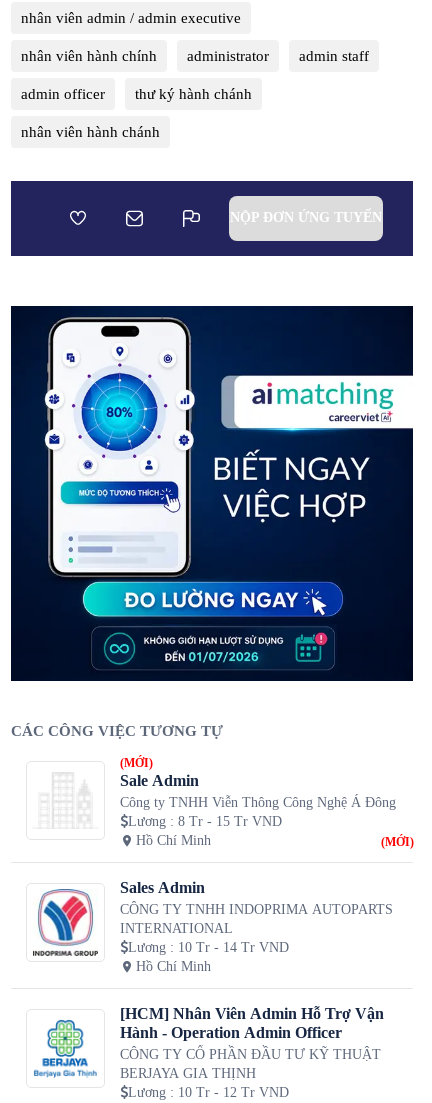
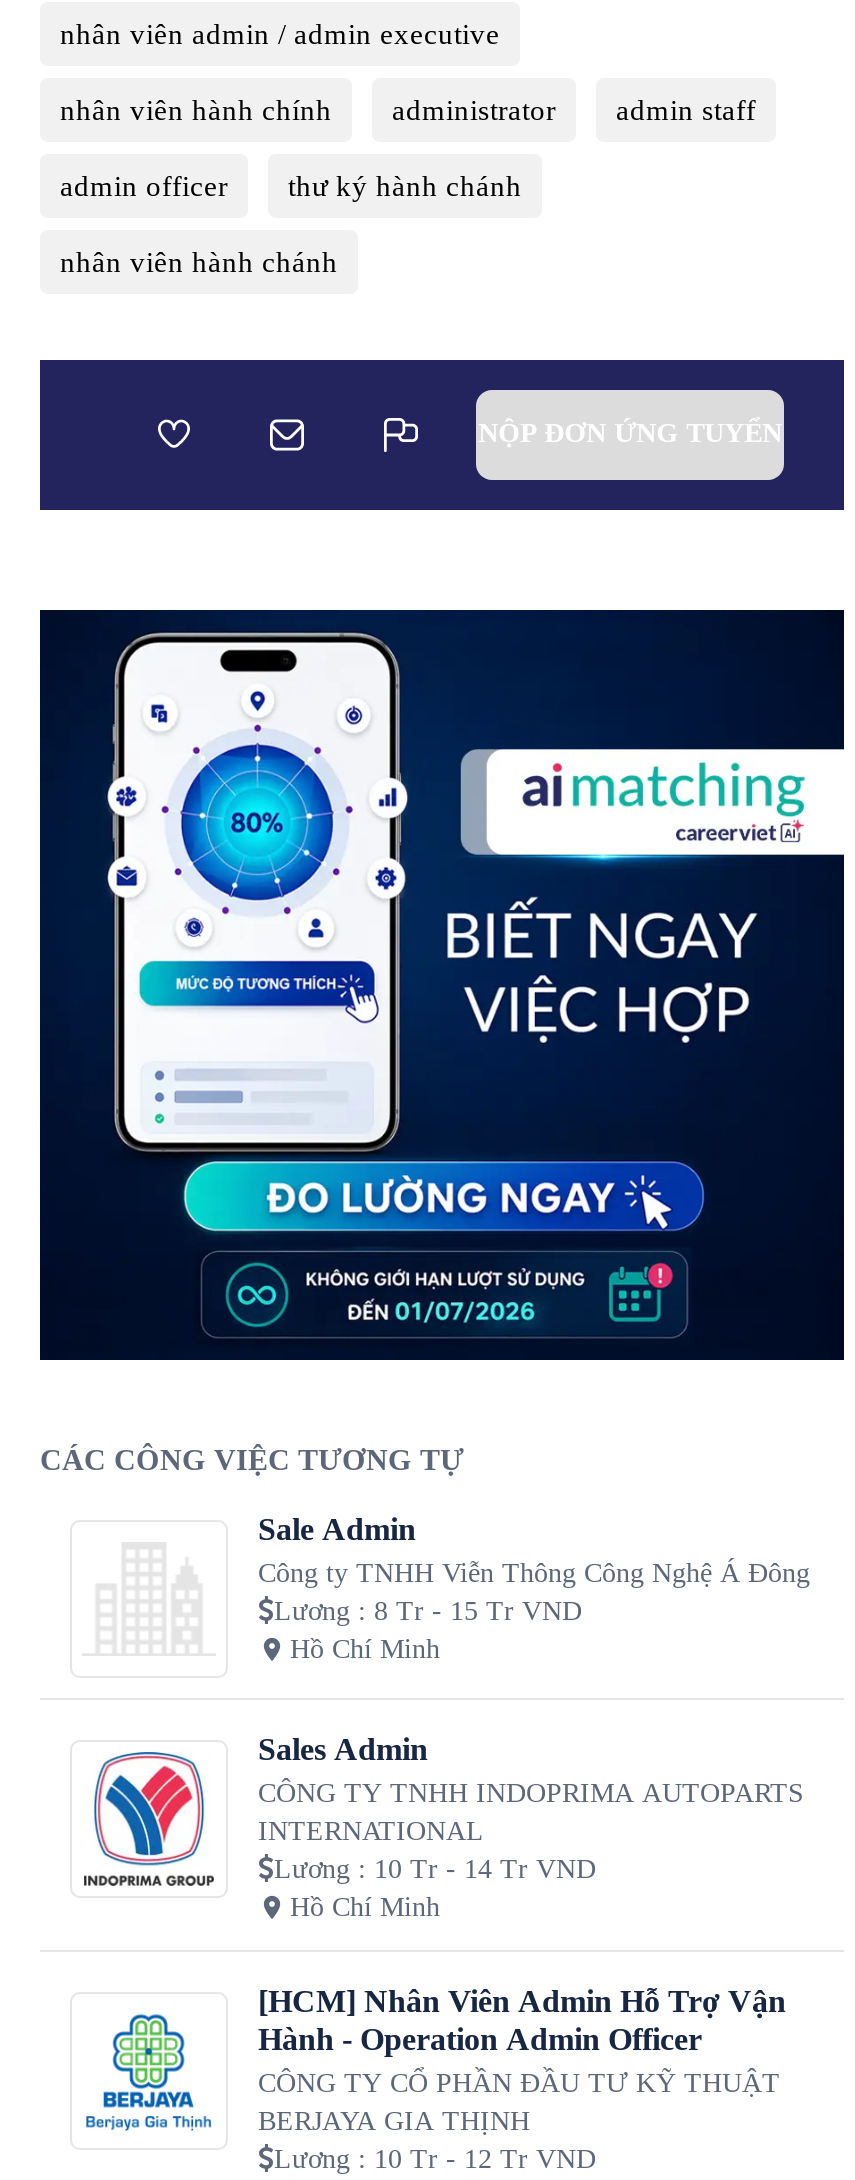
- (MỚI)

- (MỚI)
